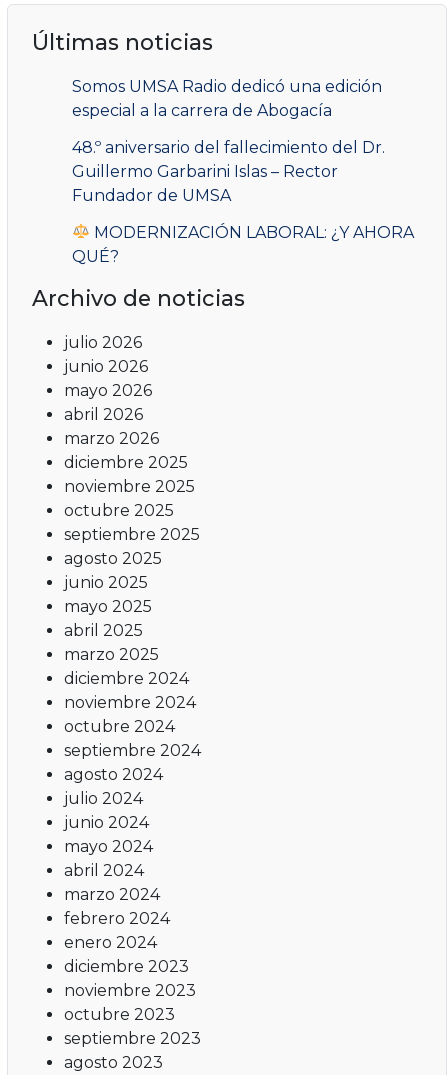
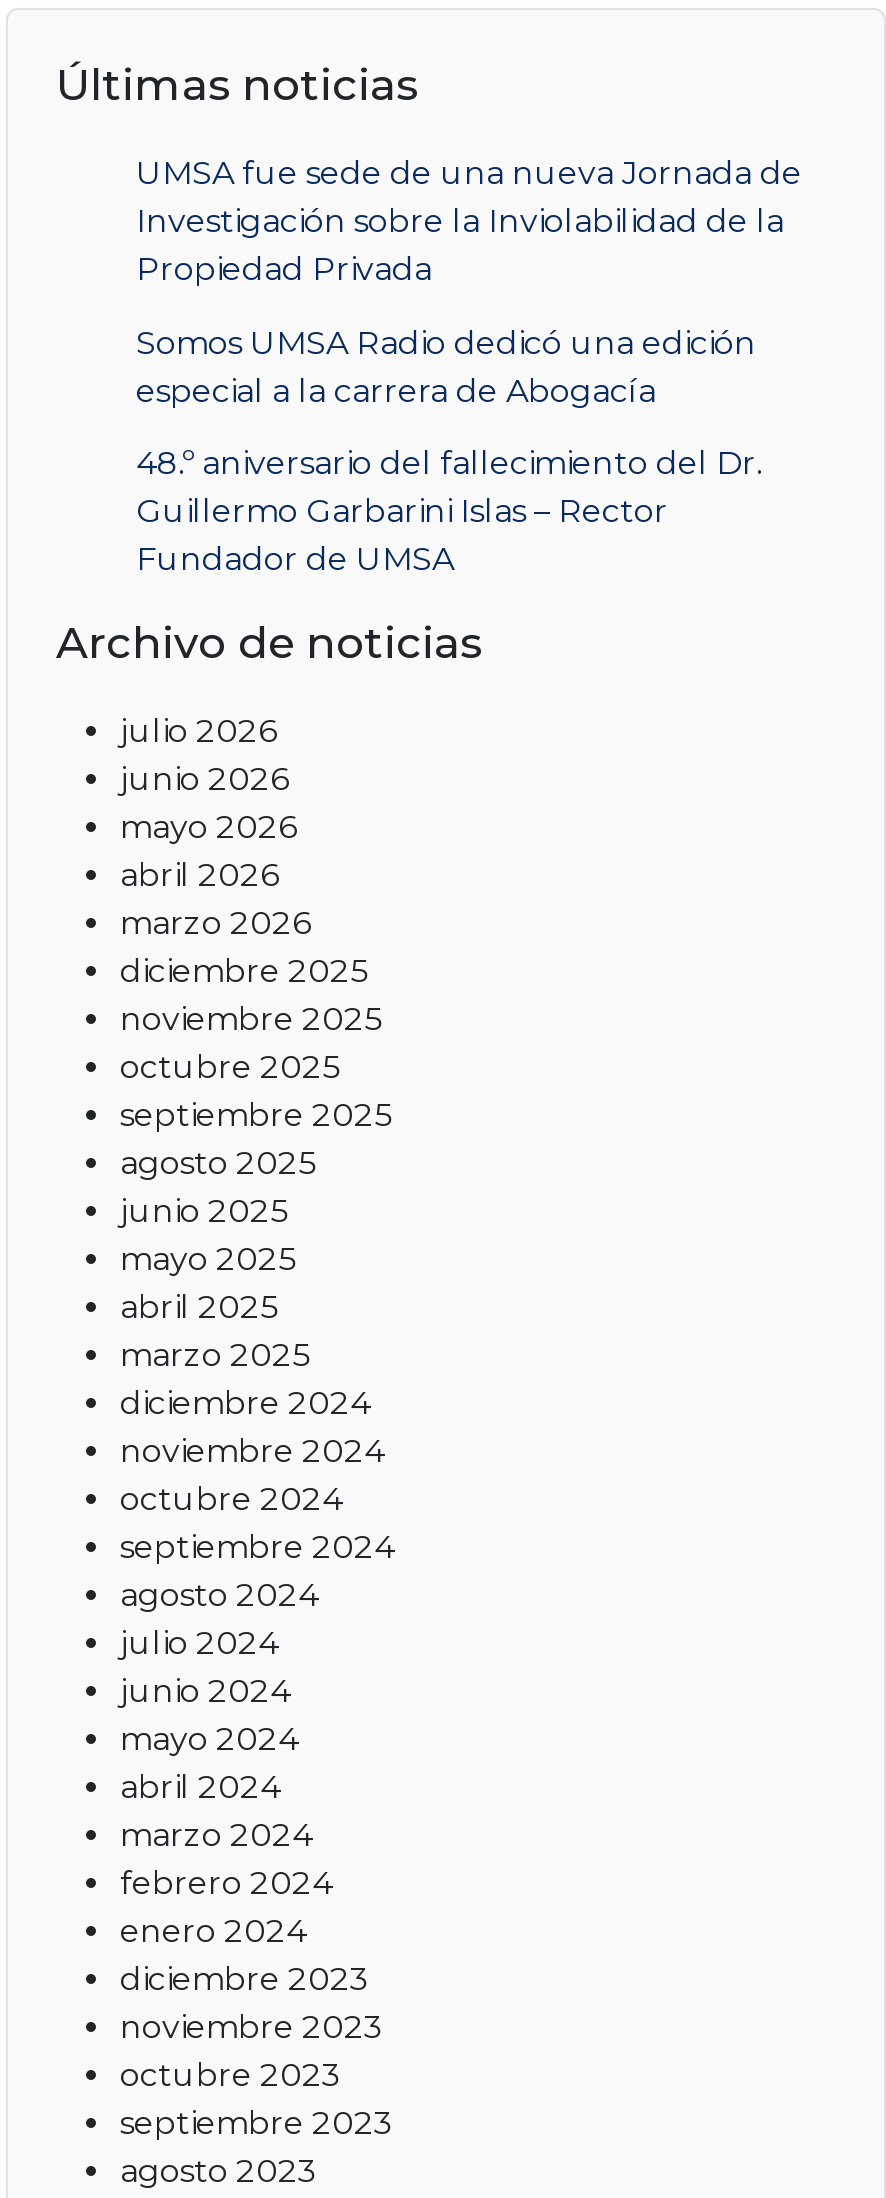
+ UMSA fue sede de una nueva Jornada de
+ Investigación sobre la Inviolabilidad de la
+ Propiedad Privada

moved down: Somos UMSA Radio dedicó una edición | especial a la carrera de Abogacía | 48.º aniversario del fallecimiento del Dr. | Guillermo Garbarini Islas – Rector | Fundador de UMSA

- MODERNIZACIÓN LABORAL: ¿Y AHORA
- QUÉ?
